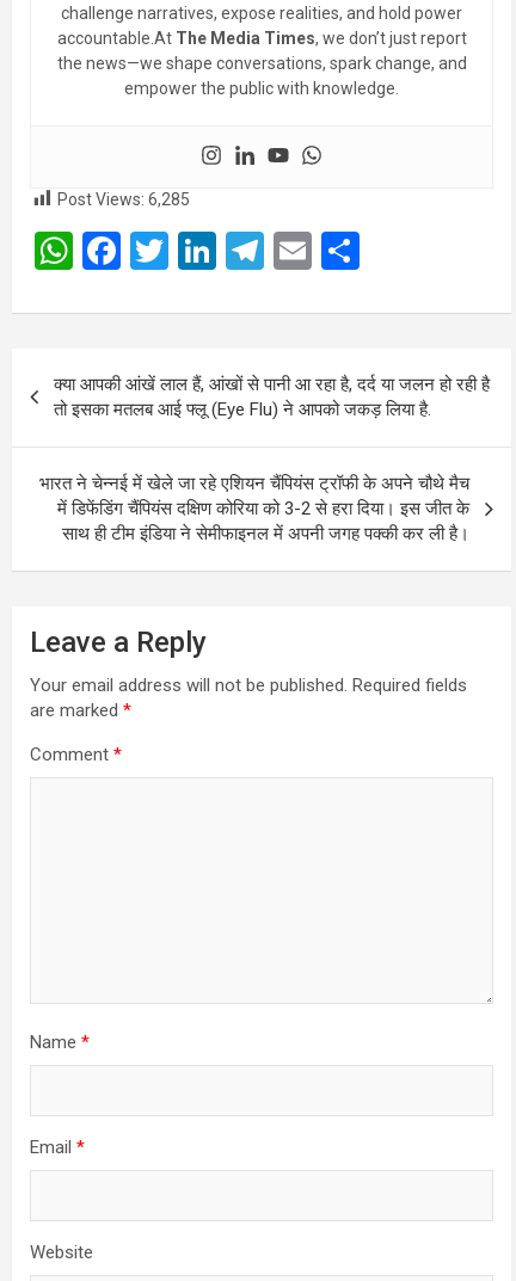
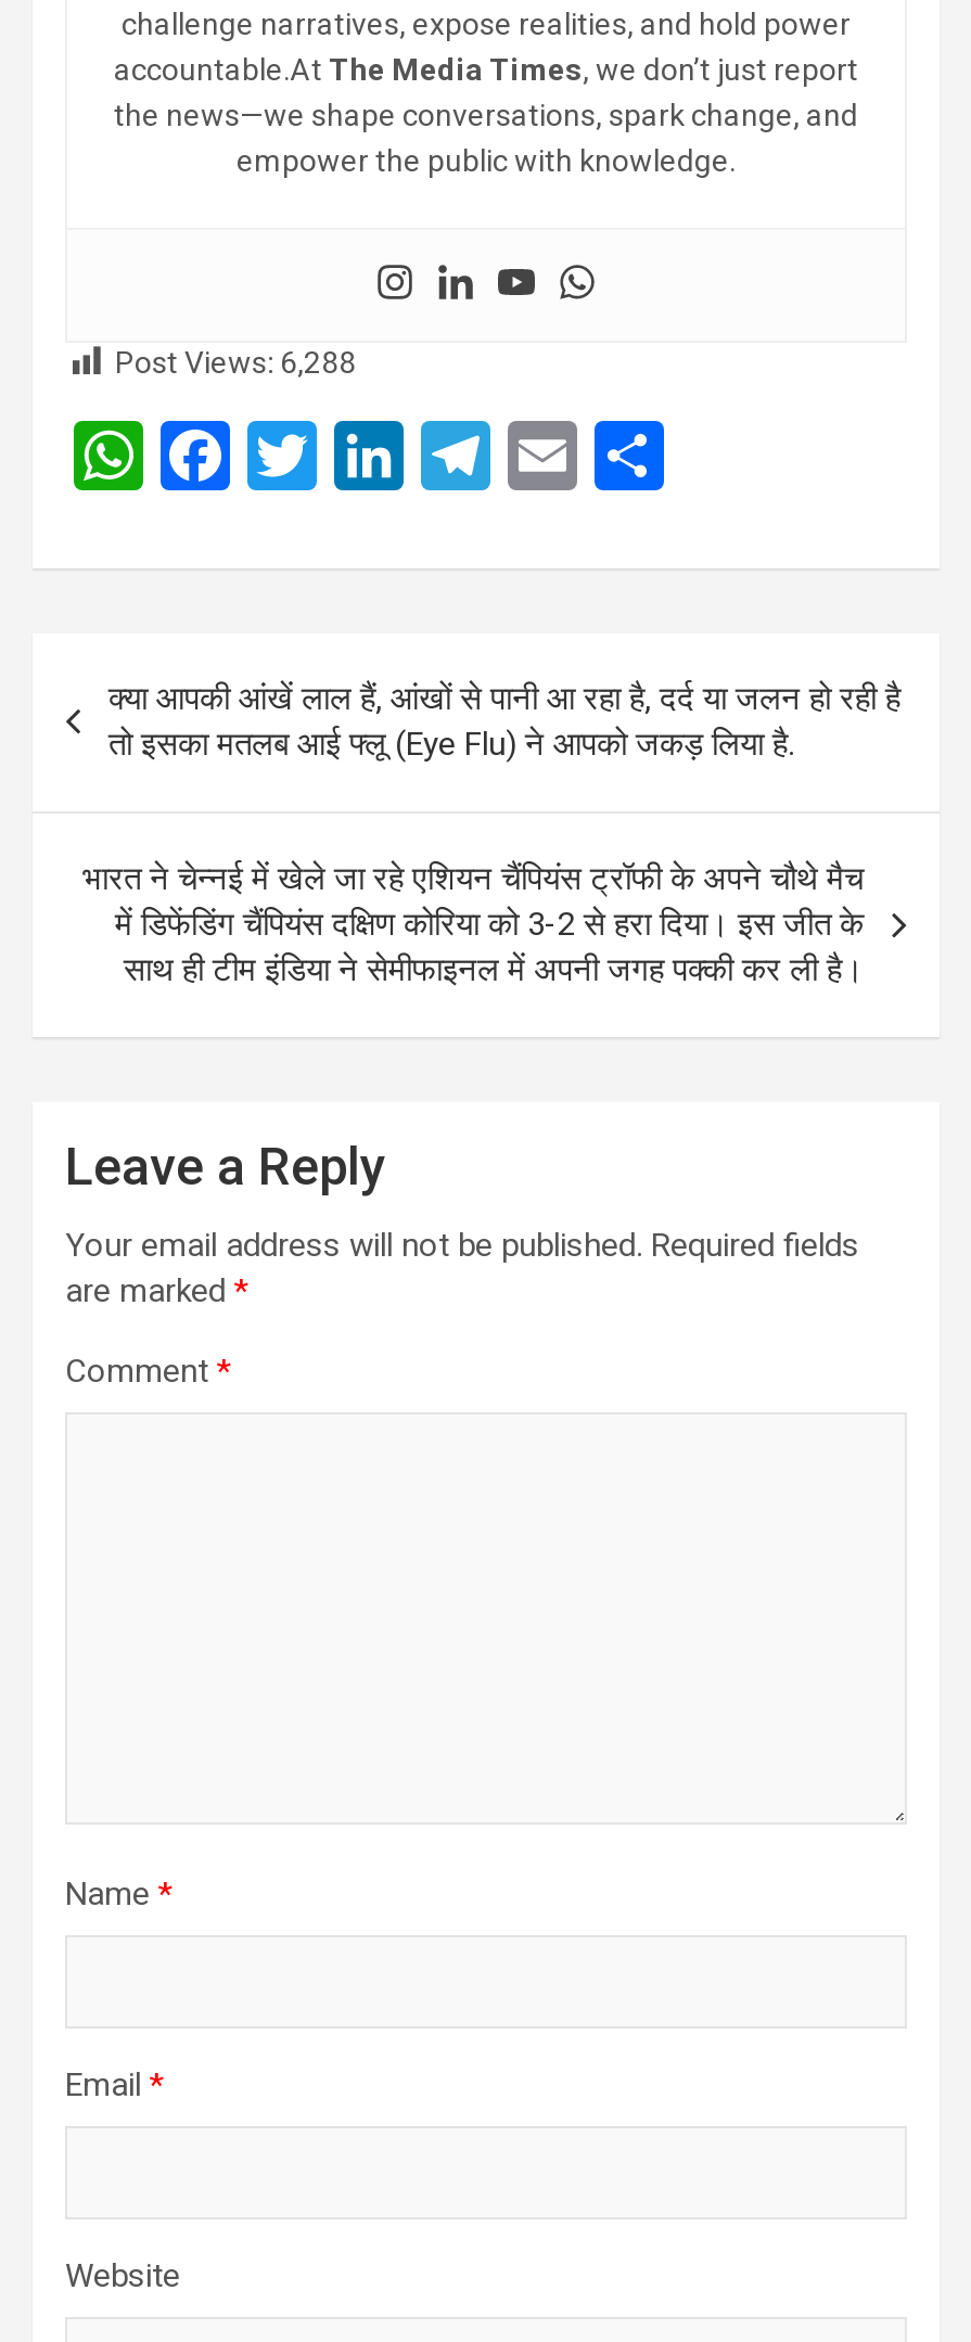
- Post Views: 6,285
+ Post Views: 6,288
